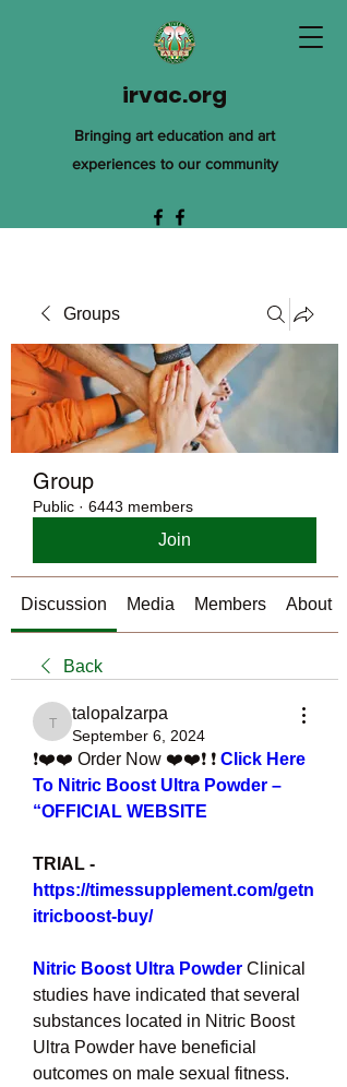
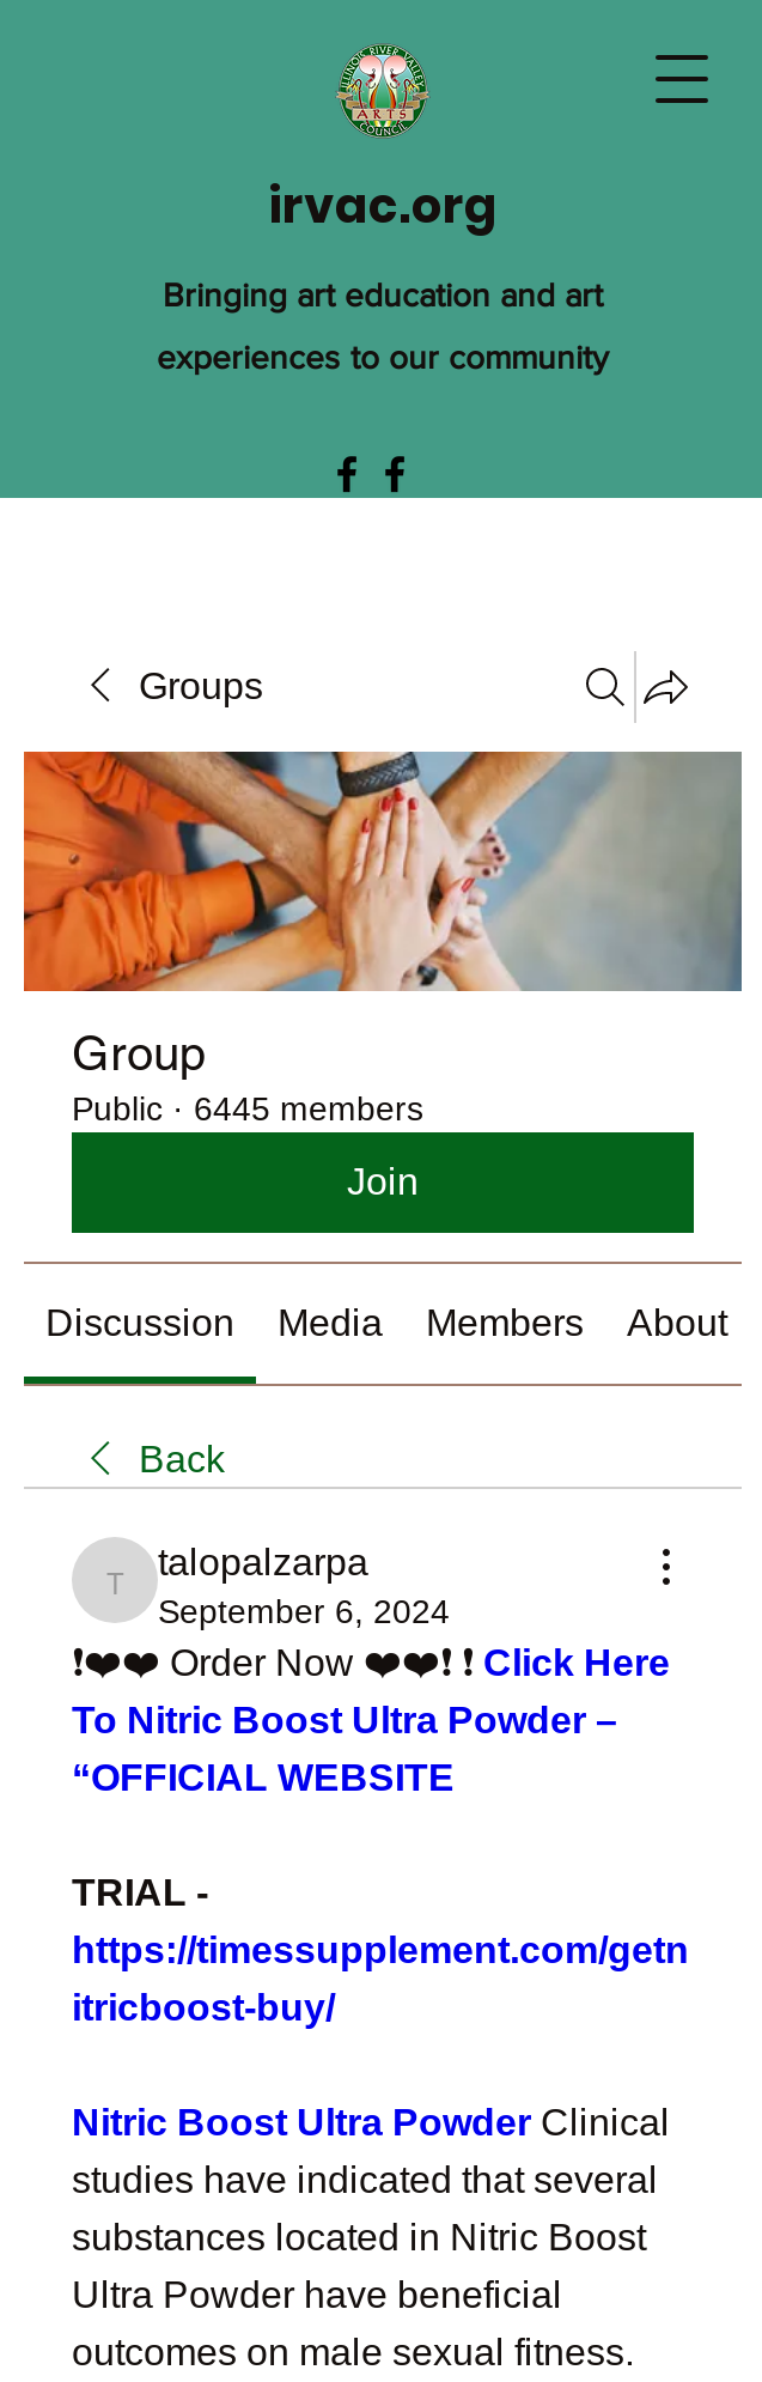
- Public · 6443 members
+ Public · 6445 members
